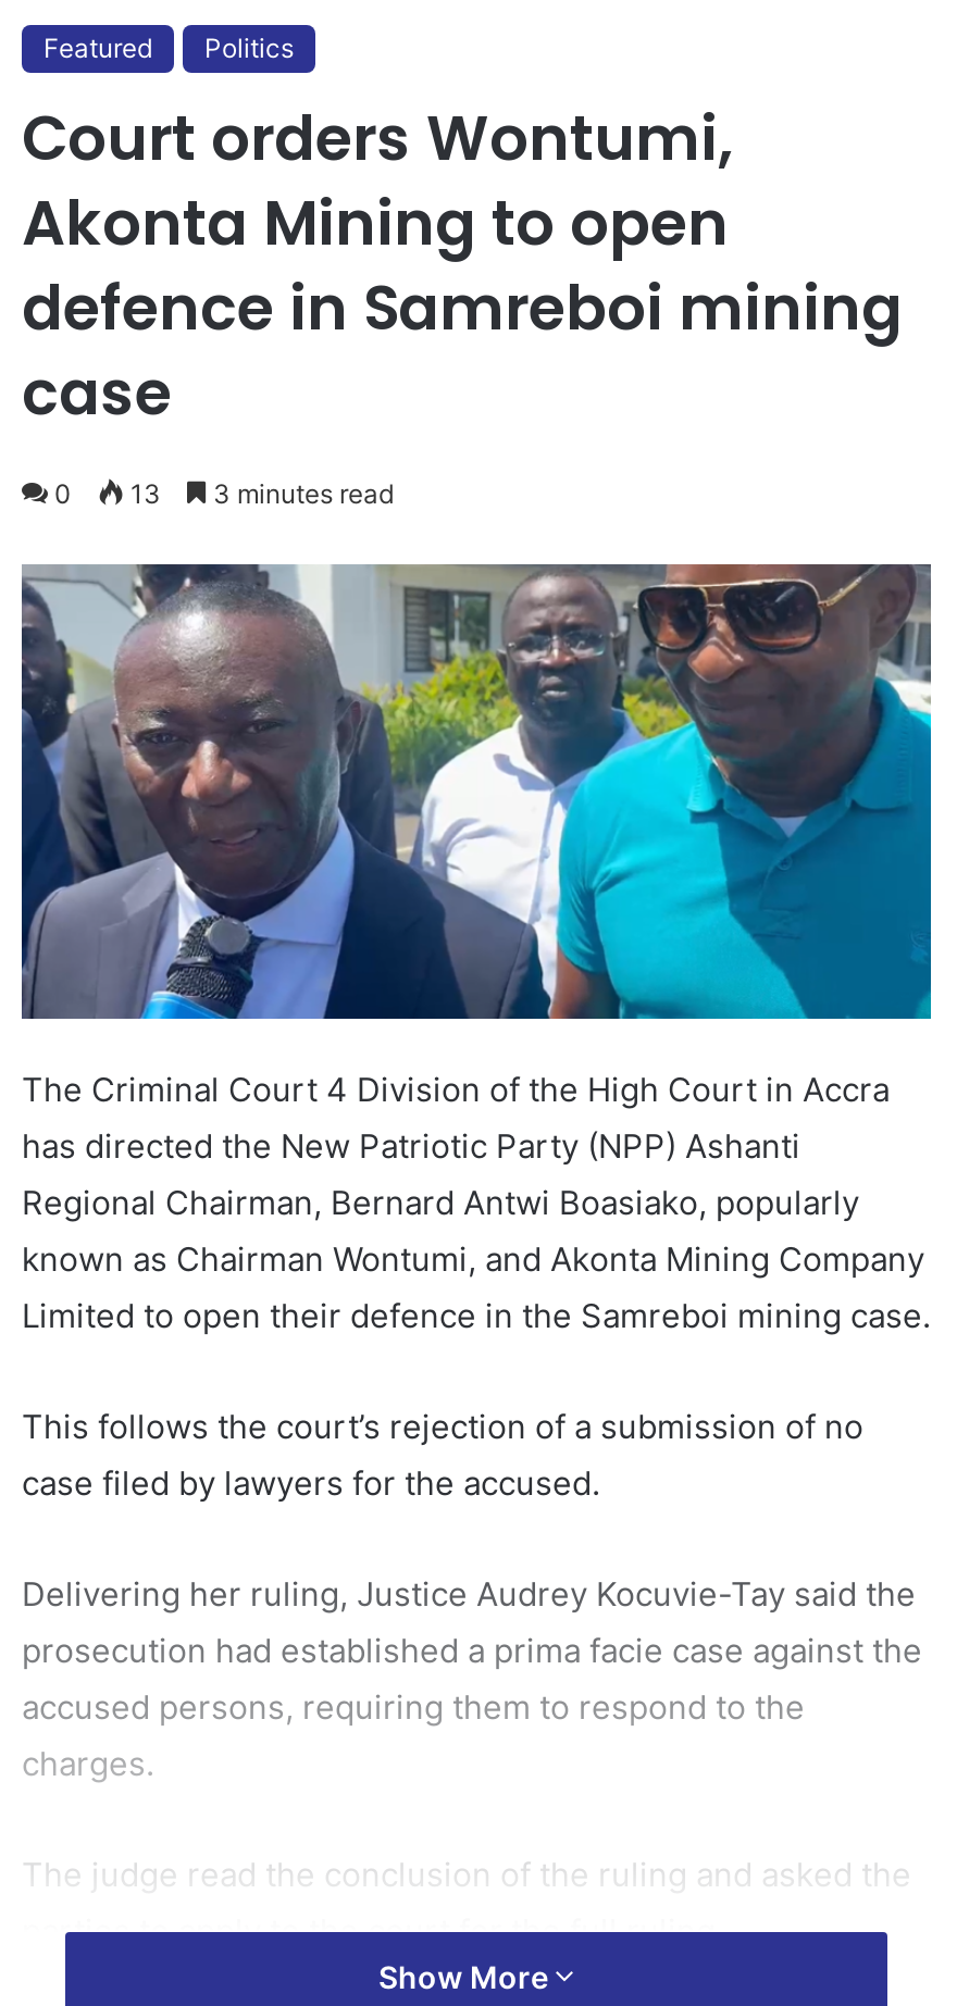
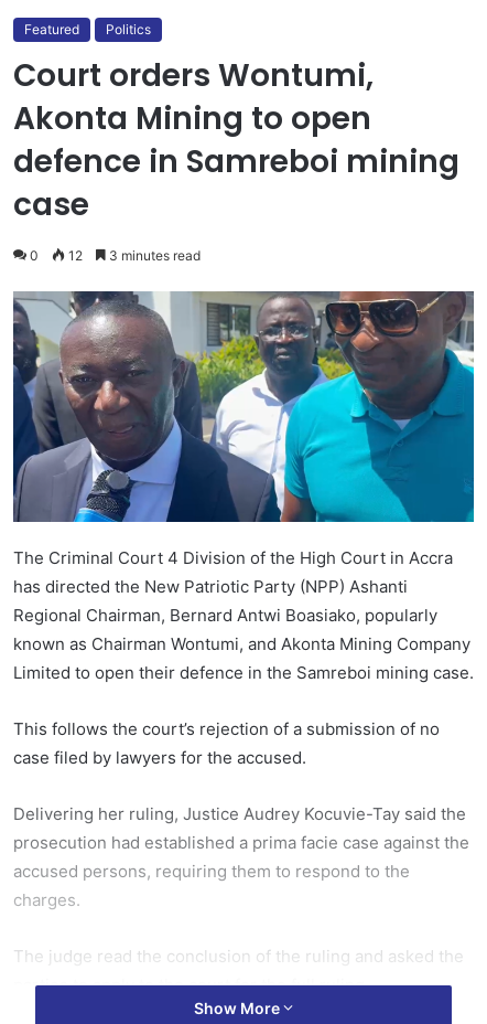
- 0 13 3 minutes read
+ 0 12 3 minutes read
